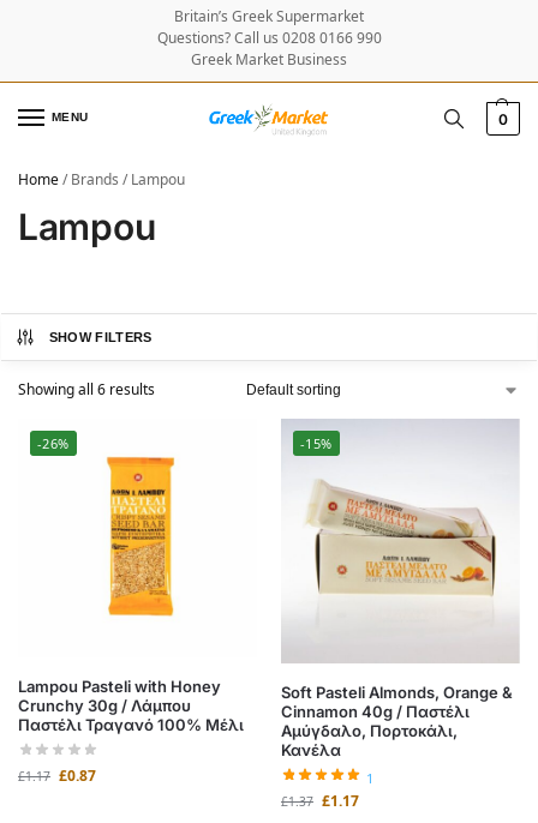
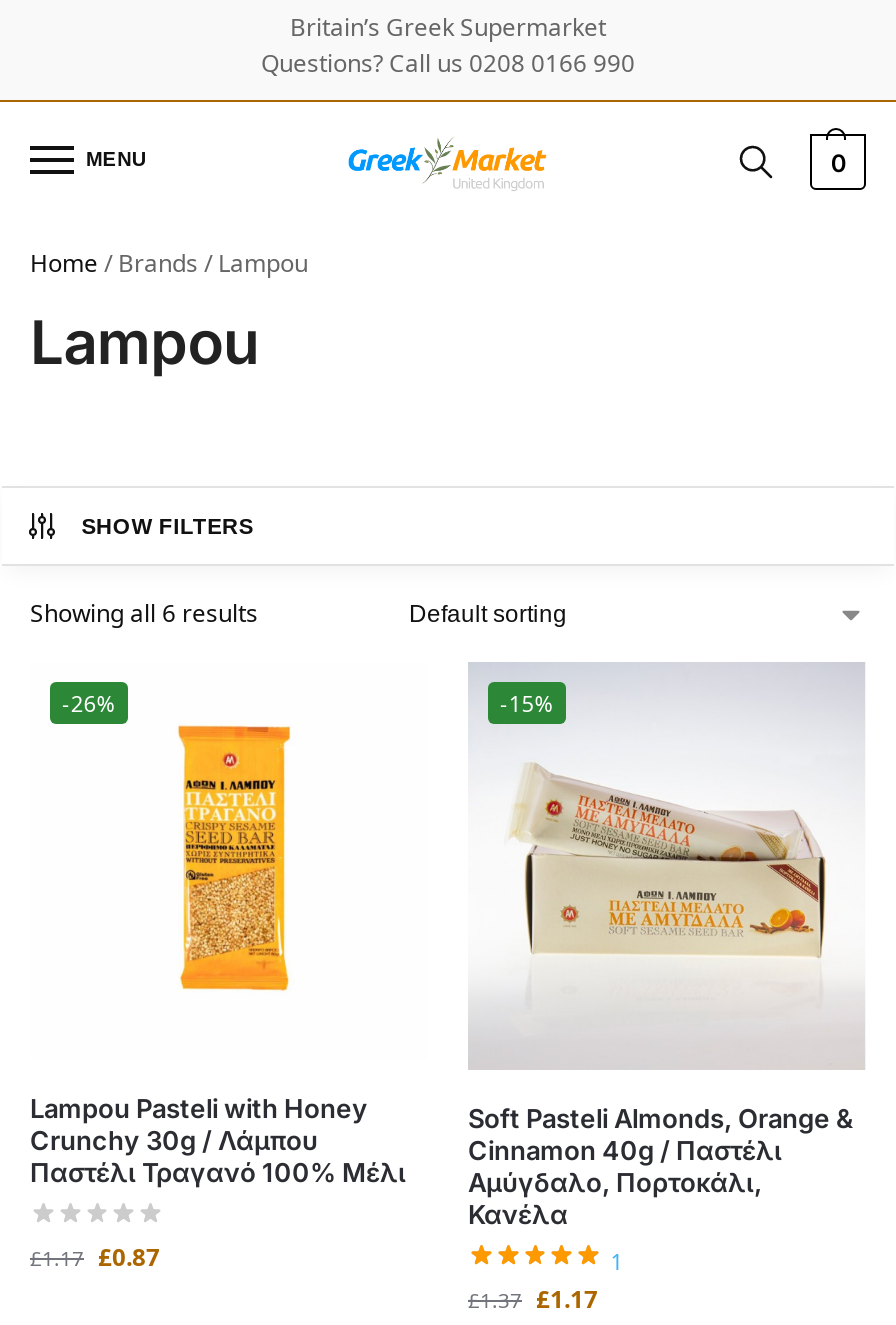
- Greek Market Business
